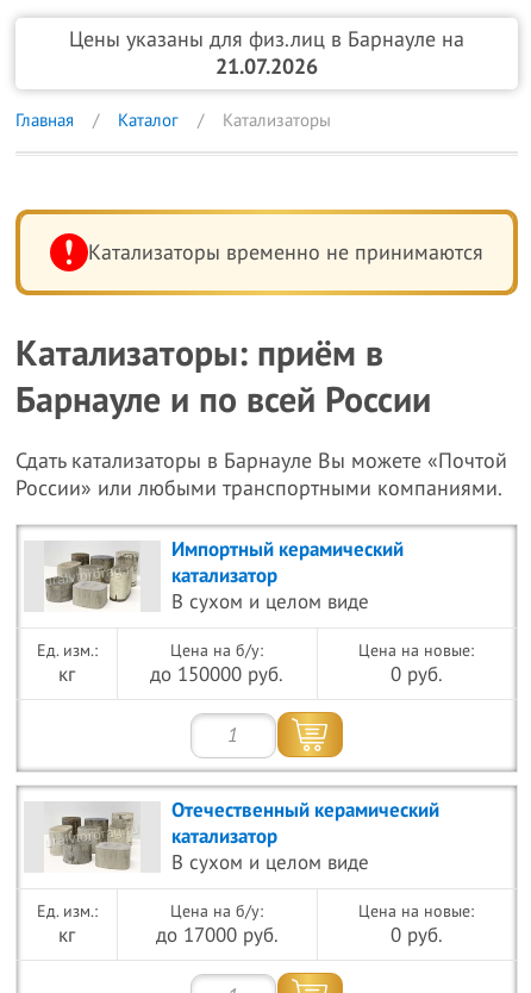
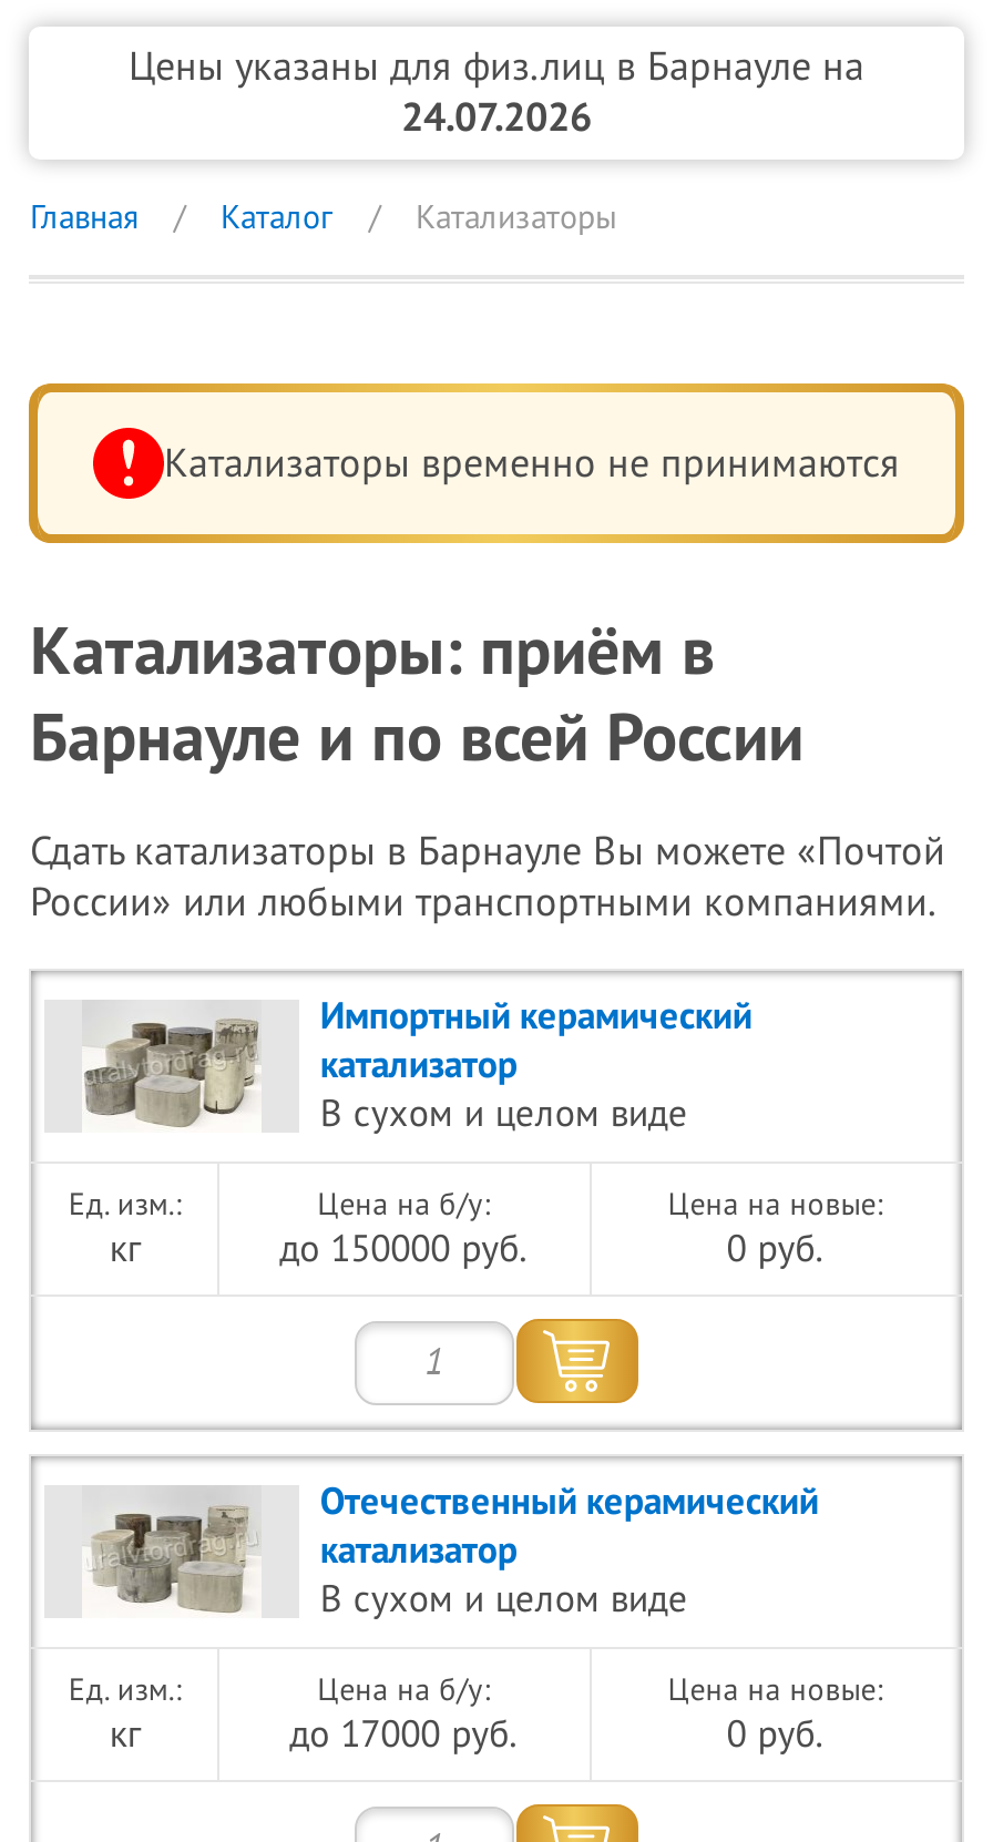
- 21.07.2026
+ 24.07.2026
